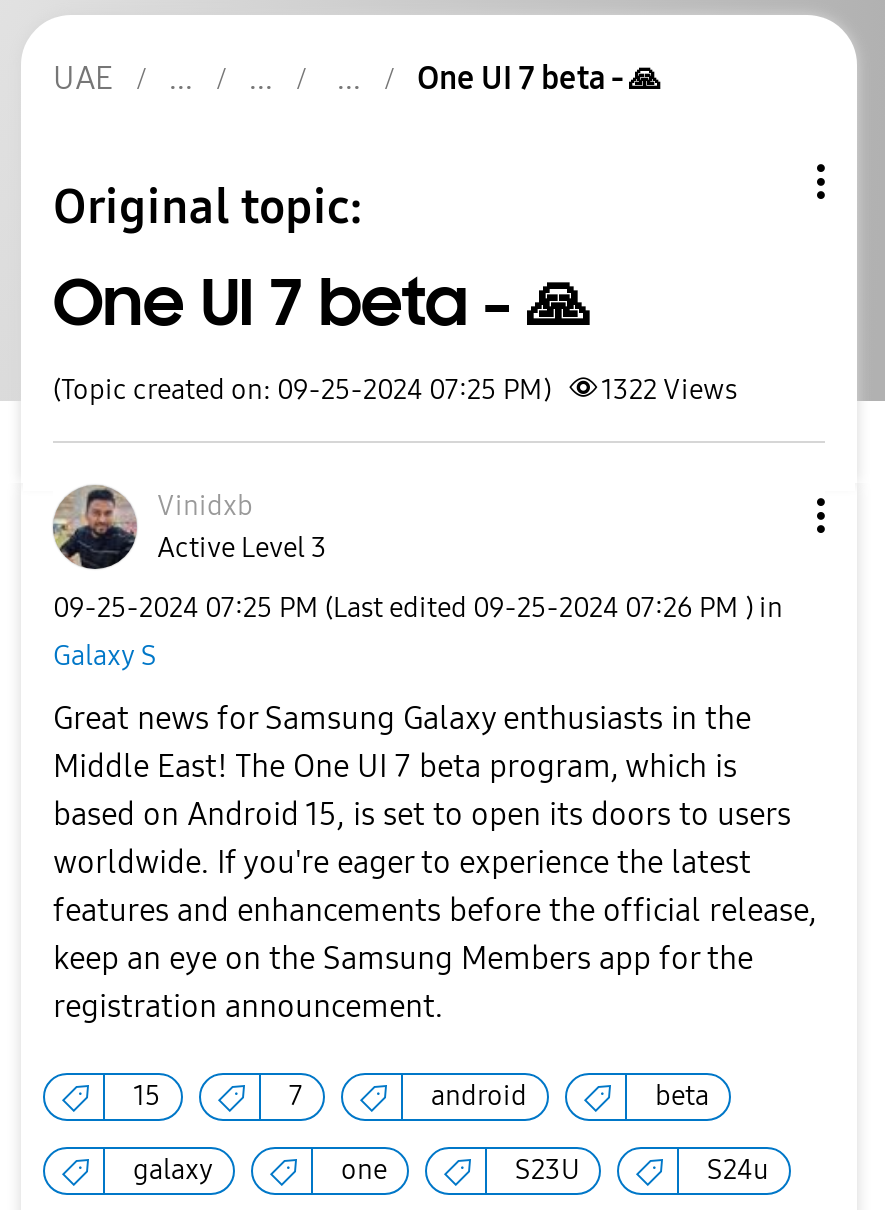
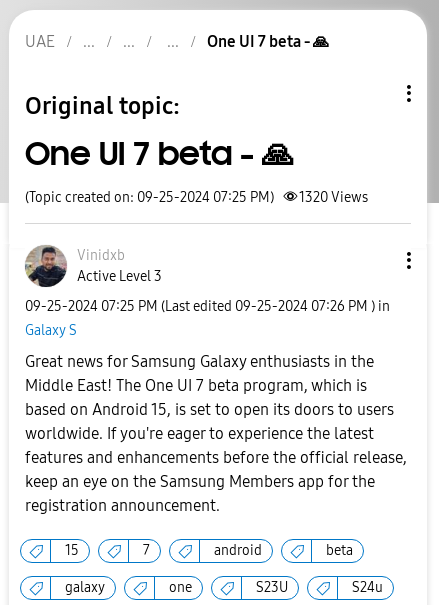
- (Topic created on: 09-25-2024 07:25 PM) 1322 Views
+ (Topic created on: 09-25-2024 07:25 PM) 1320 Views
